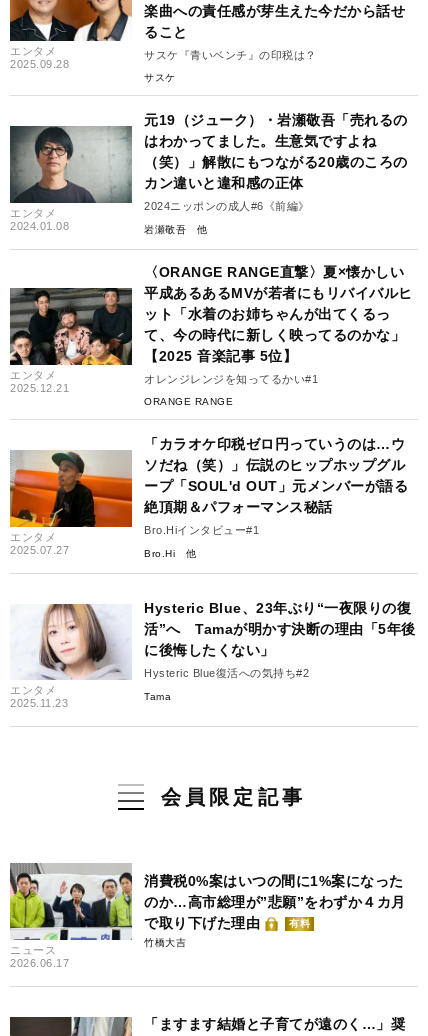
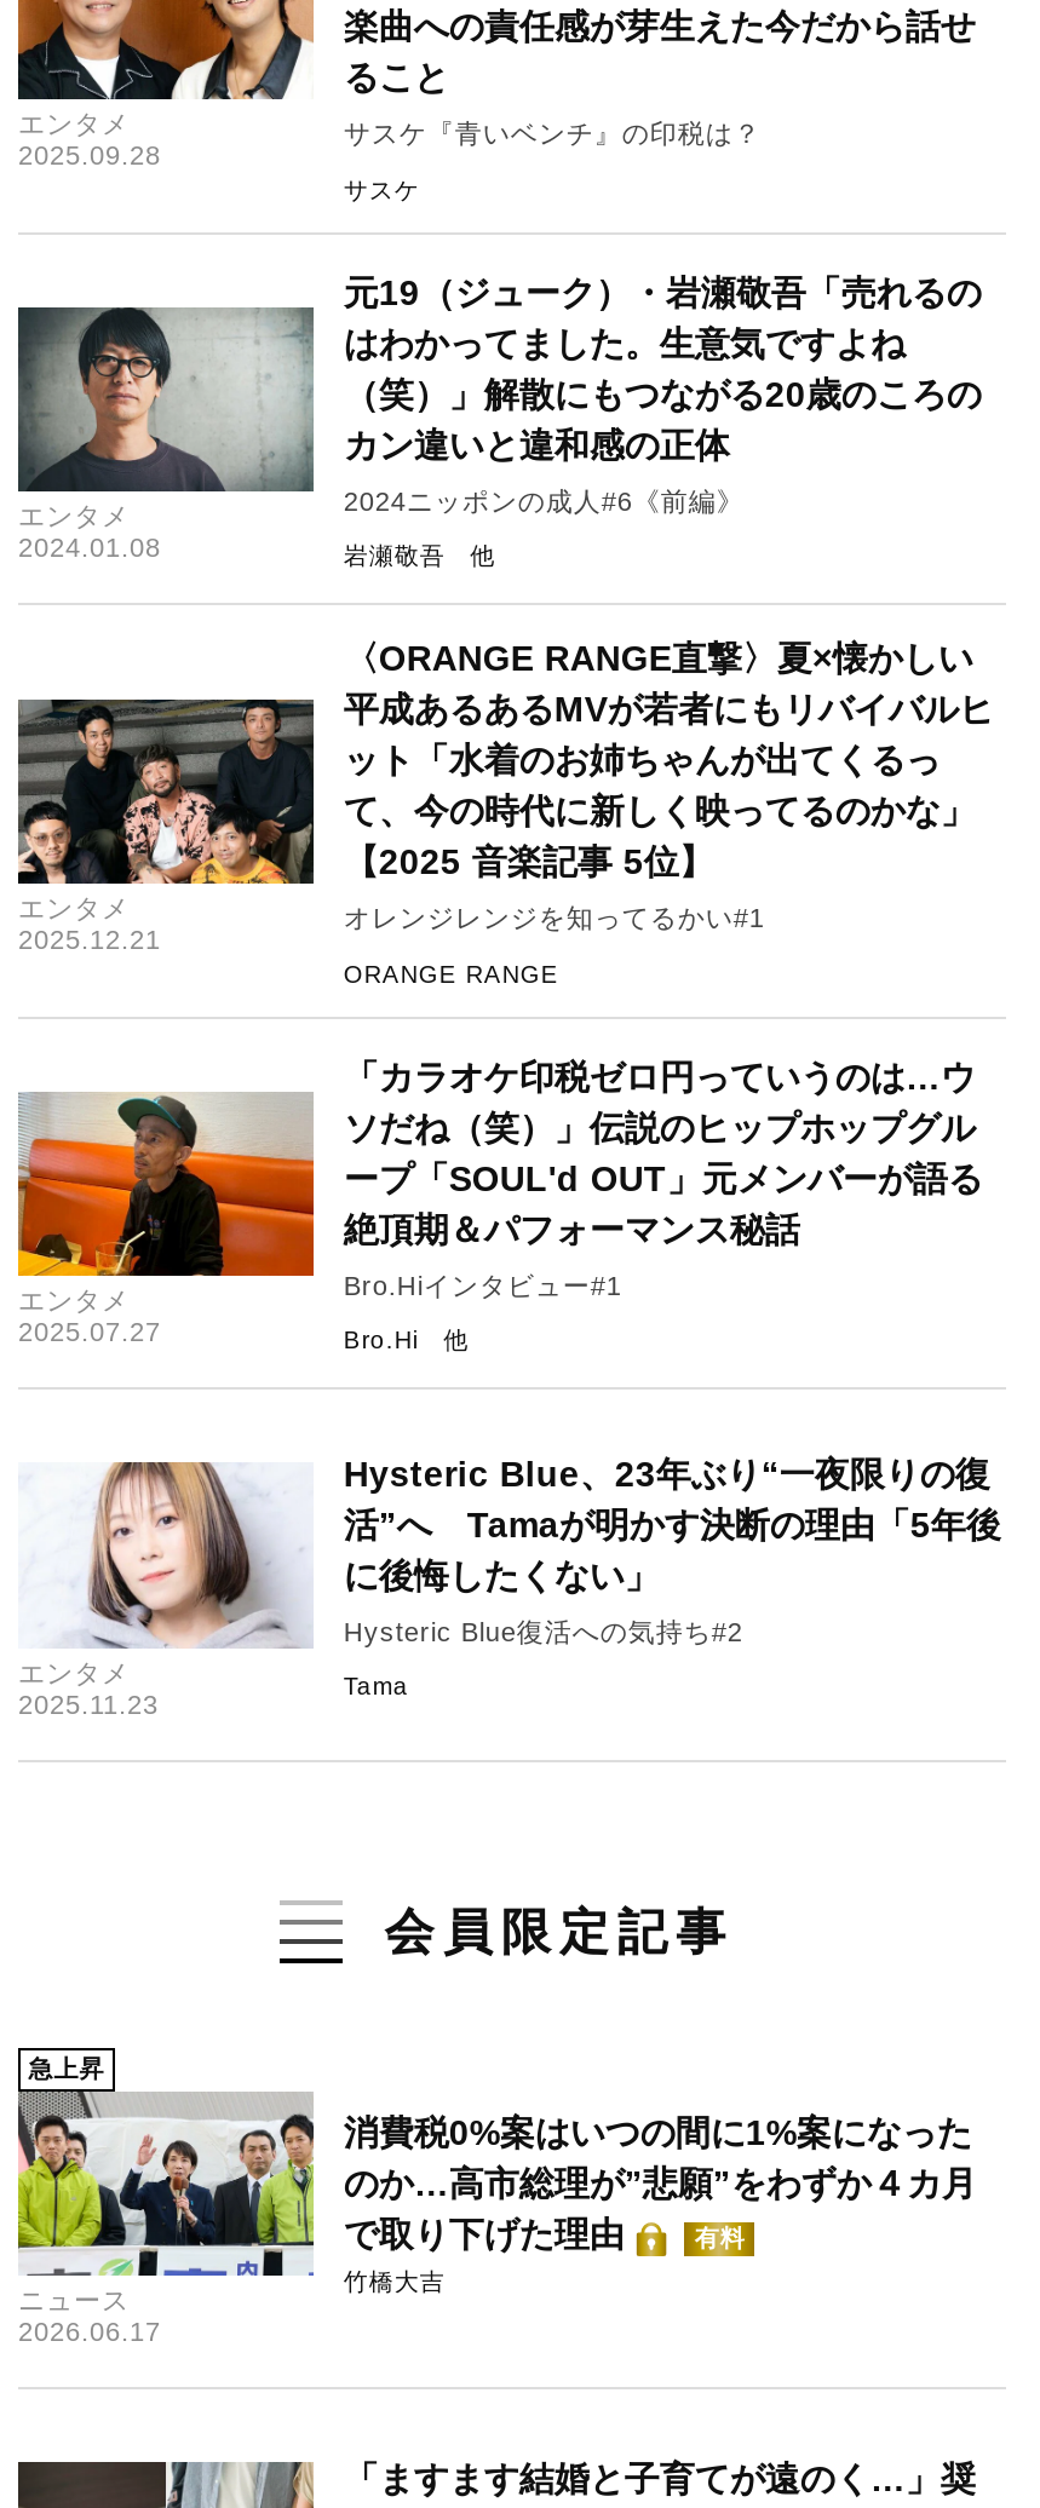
+ 急上昇
